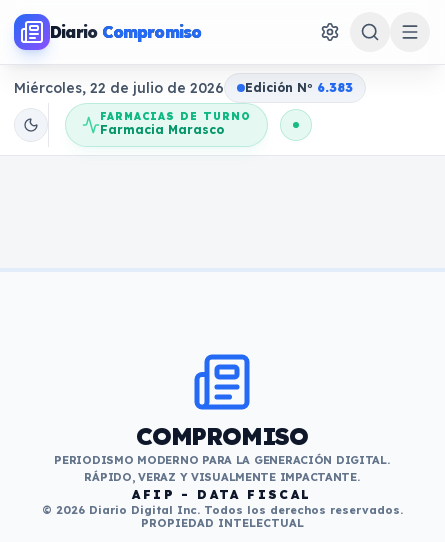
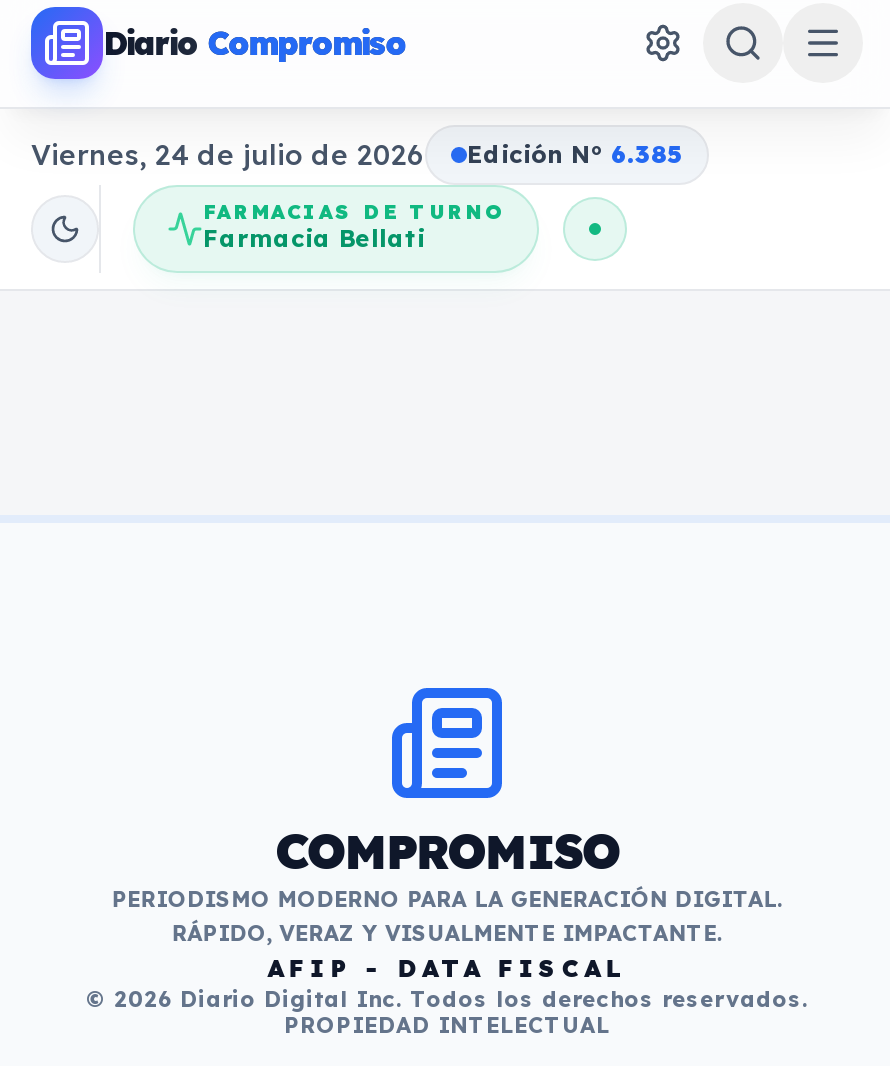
- Miércoles, 22 de julio de 2026
+ Viernes, 24 de julio de 2026

- Edición No 6.383
+ Edición No 6.385

- Farmacia Marasco
+ Farmacia Bellati
